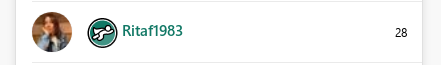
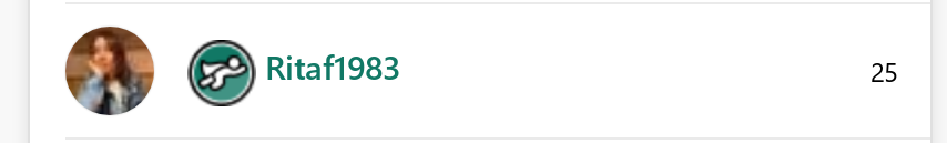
- 28
+ 25
